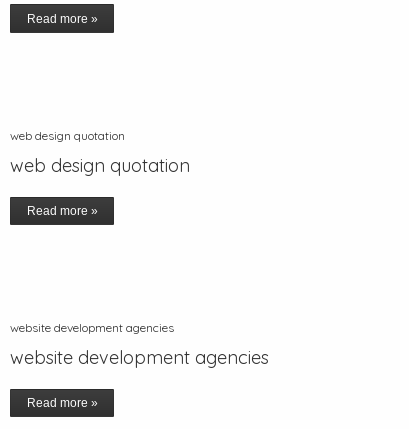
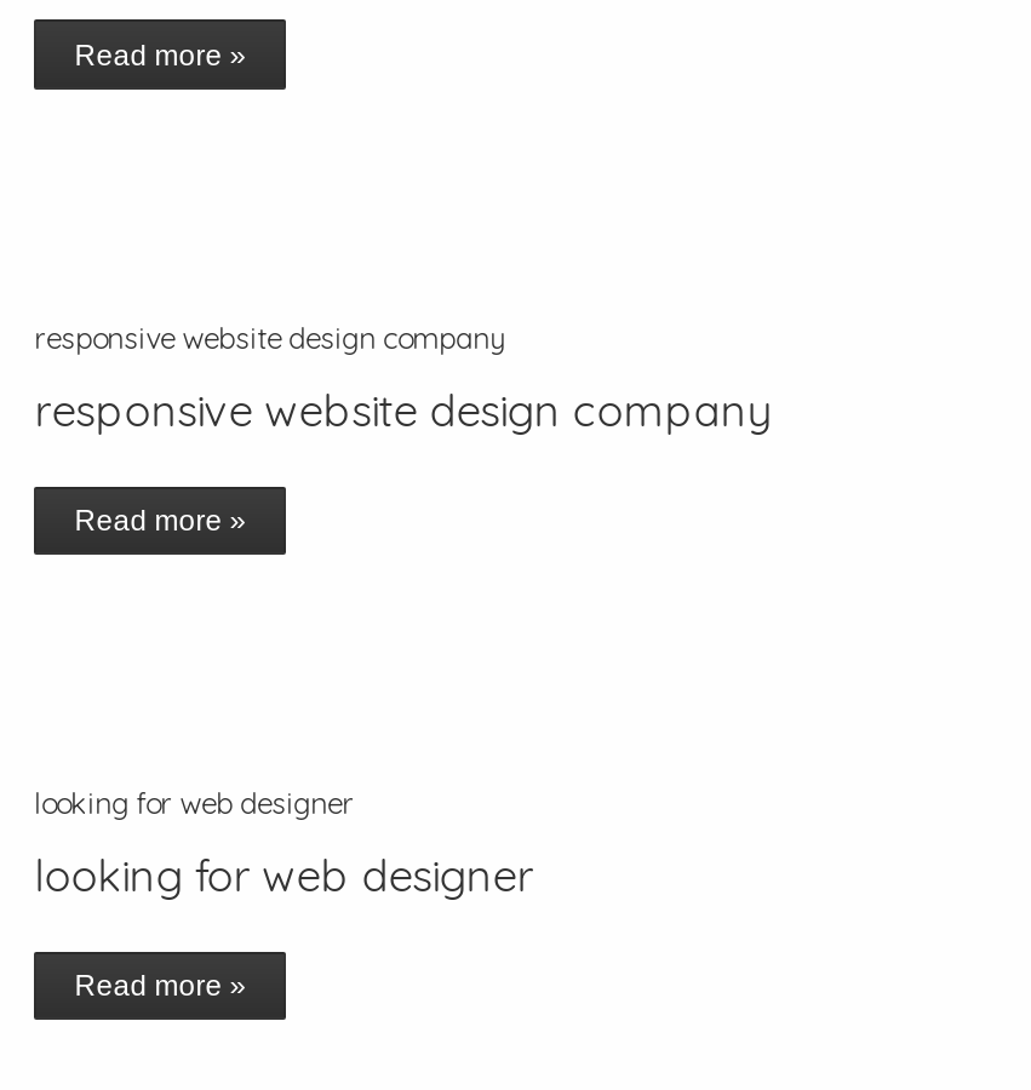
- web design quotation
+ responsive website design company

- web design quotation
+ responsive website design company

- website development agencies
+ looking for web designer

- website development agencies
+ looking for web designer
